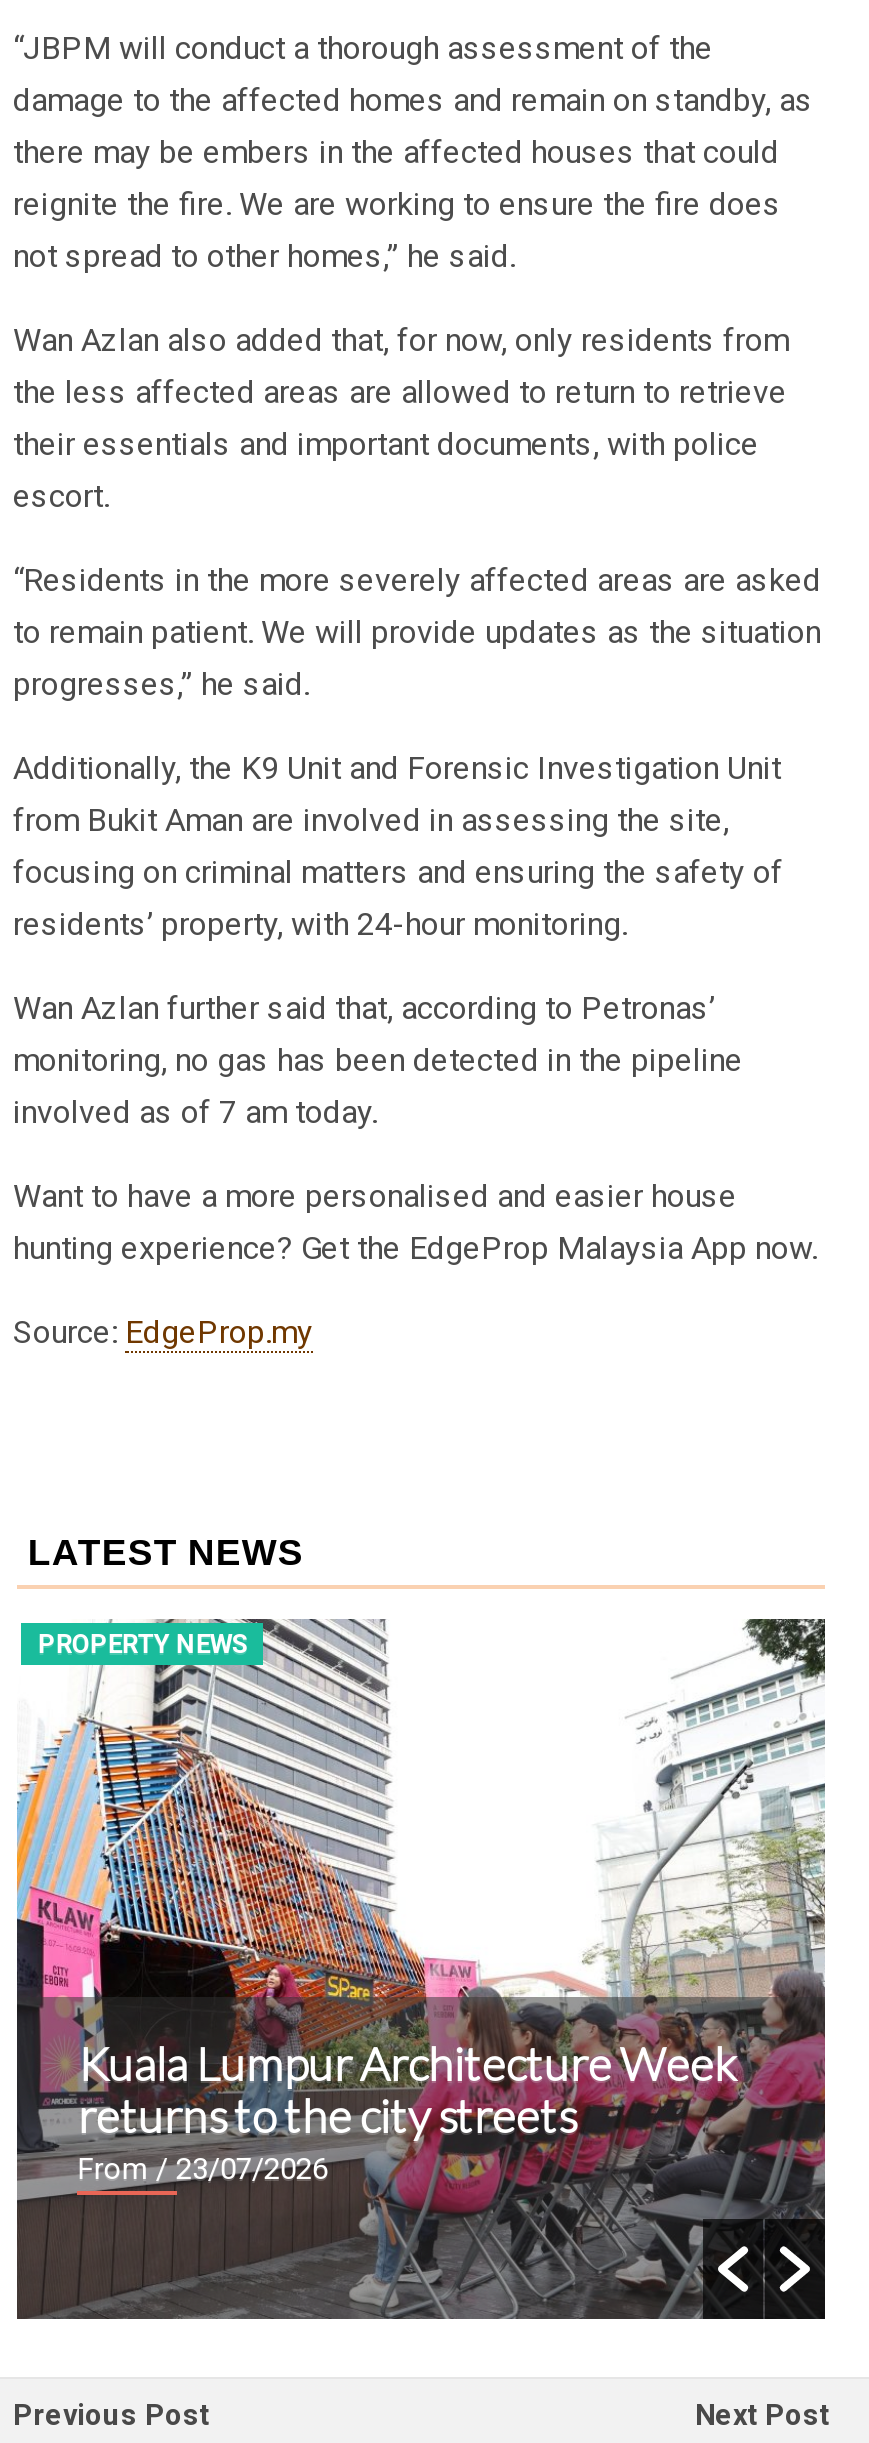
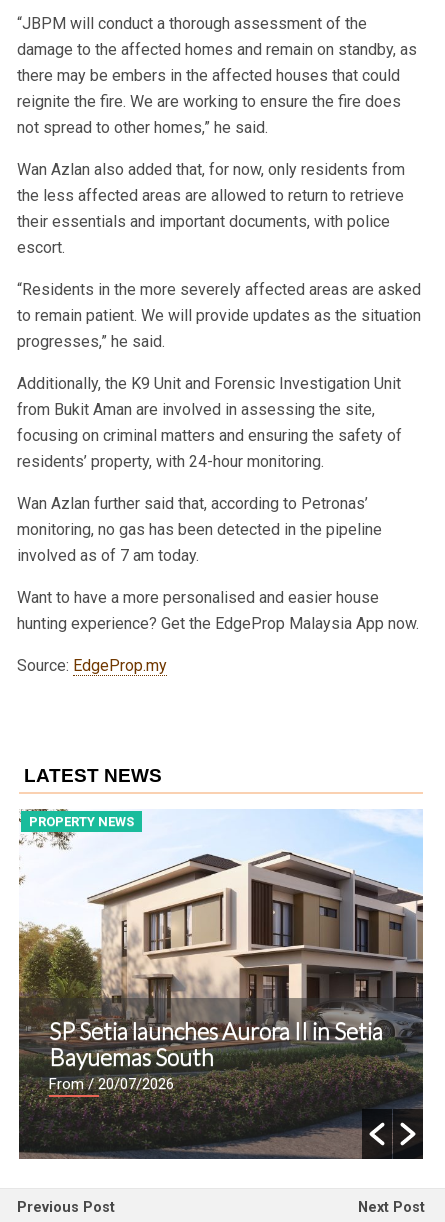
- [image]
- Kuala Lumpur Architecture Week
- returns to the city streets
- From / 23/07/2026
+ [image]
+ SP Setia launches Aurora II in Setia
+ Bayuemas South
+ From / 20/07/2026
